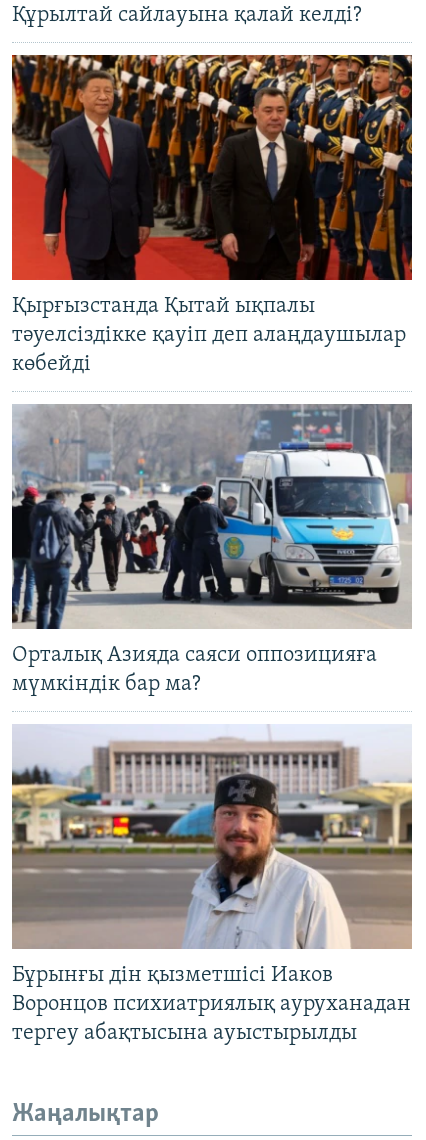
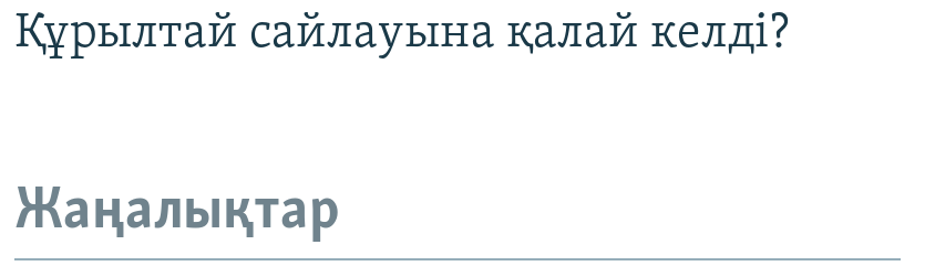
- [image]
- Қырғызстанда Қытай ықпалы
- тәуелсіздікке қауіп деп алаңдаушылар
- көбейді

- [image]
- Орталық Азияда саяси оппозицияға
- мүмкіндік бар ма?

- [image]
- Бұрынғы дін қызметшісі Иаков
- Воронцов психиатриялық ауруханадан
- тергеу абақтысына ауыстырылды
